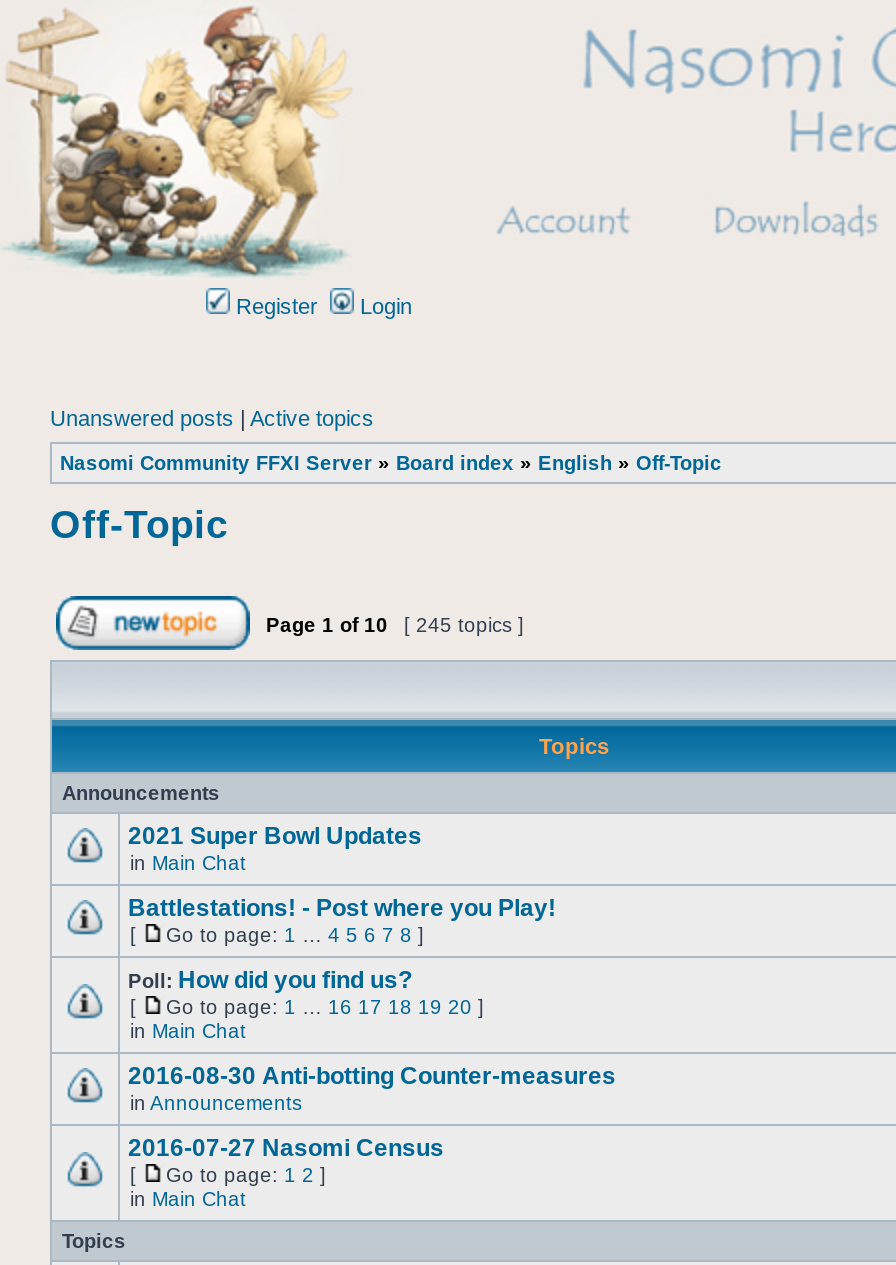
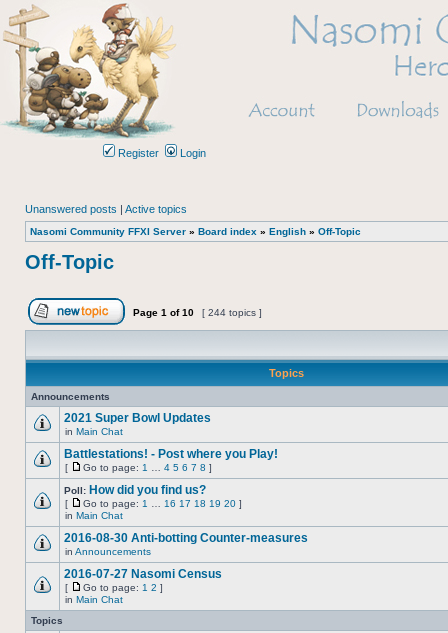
- Page 1 of 10 [ 245 topics ]
+ Page 1 of 10 [ 244 topics ]
